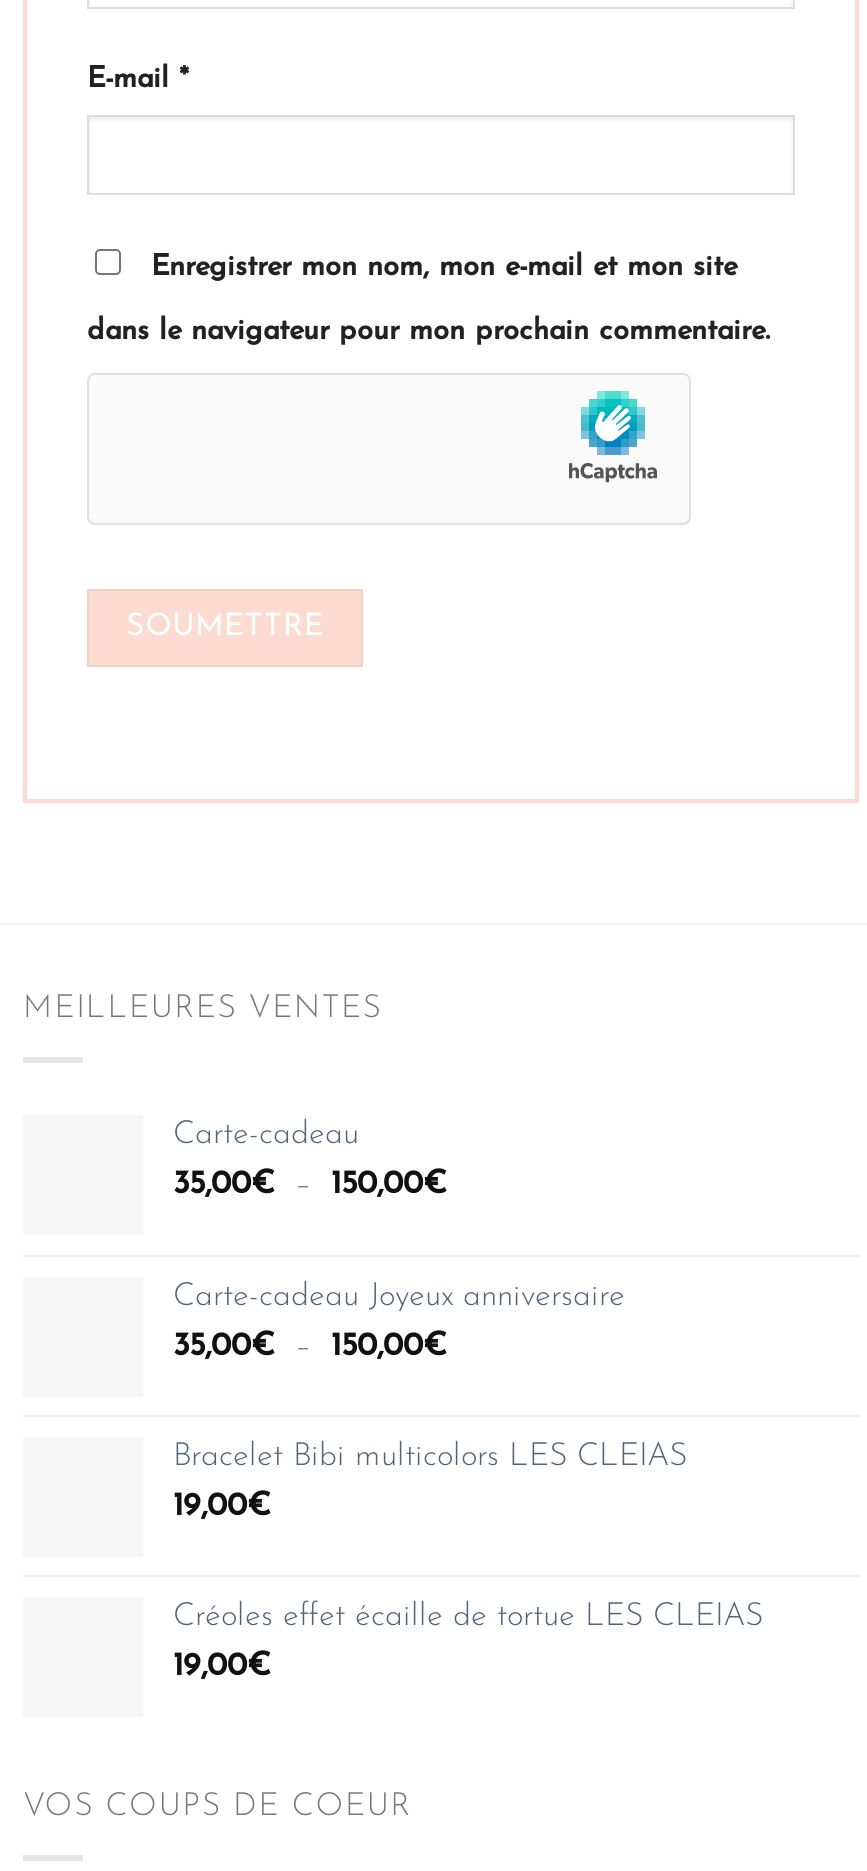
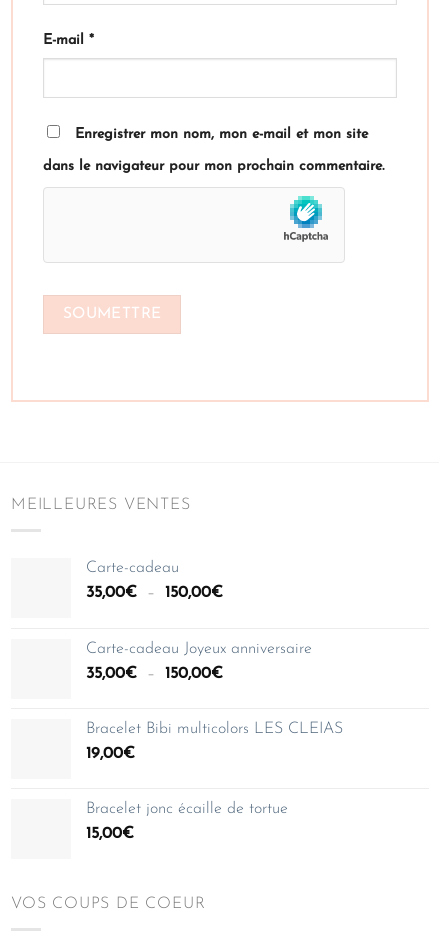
- Créoles effet écaille de tortue LES CLEIAS
+ Bracelet jonc écaille de tortue

- 19,00€
+ 15,00€
